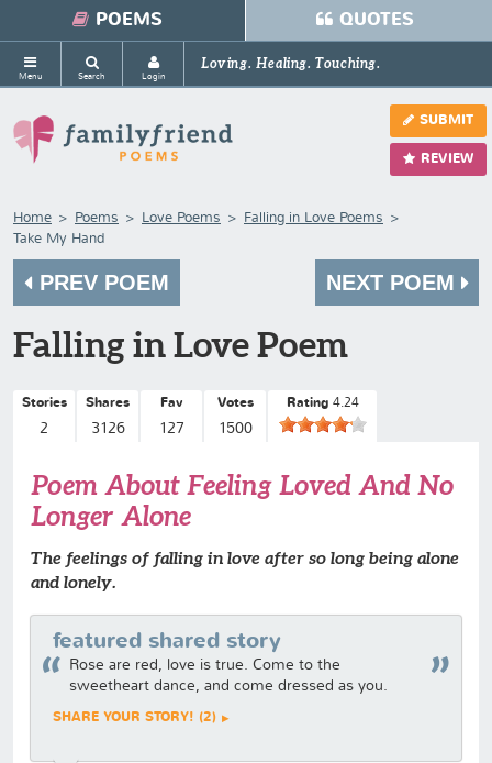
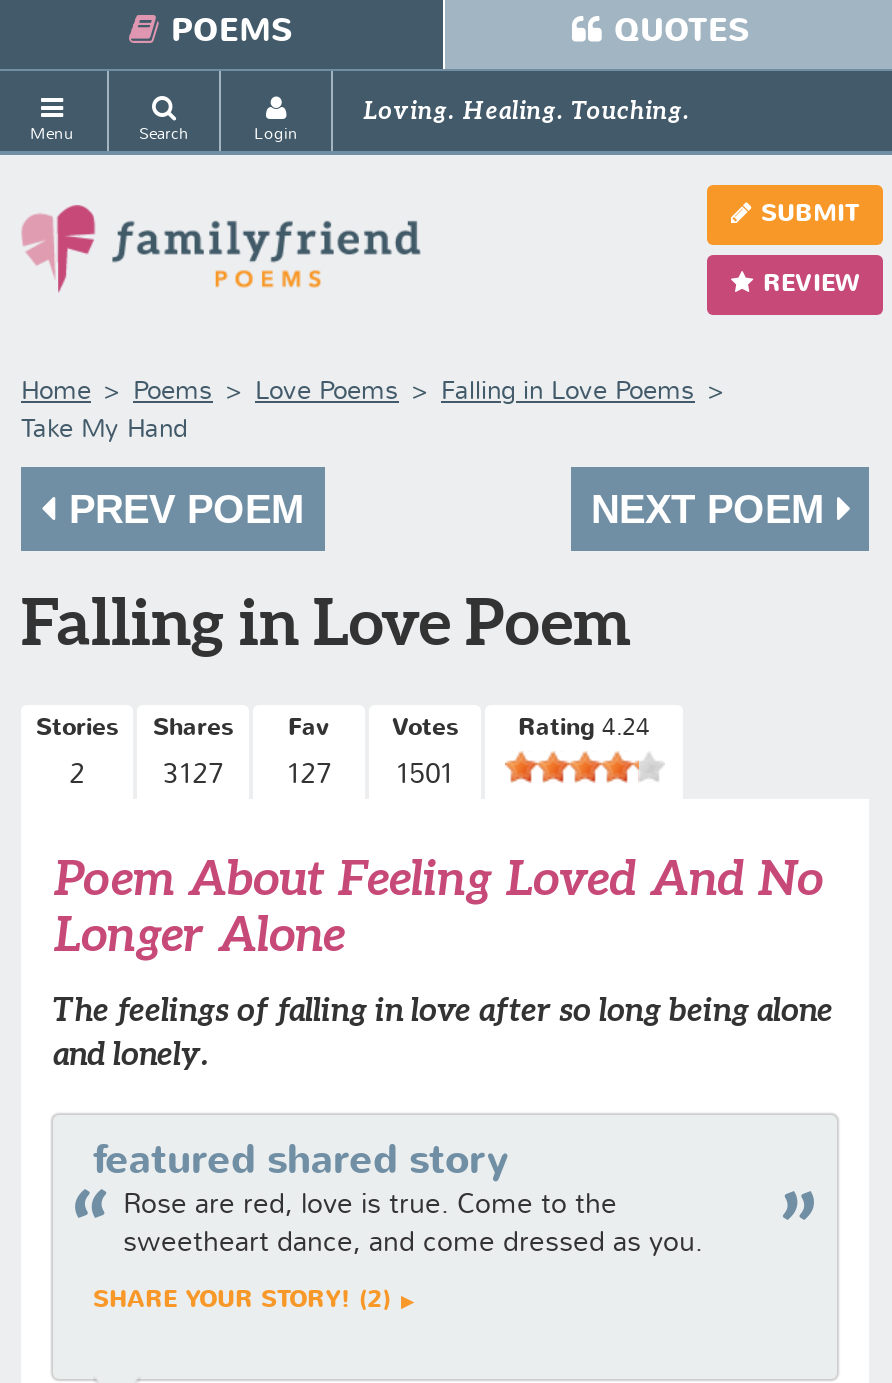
- 3126
+ 3127

- 1500
+ 1501
